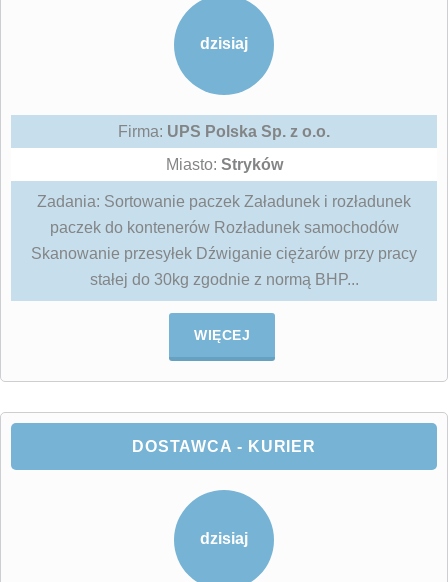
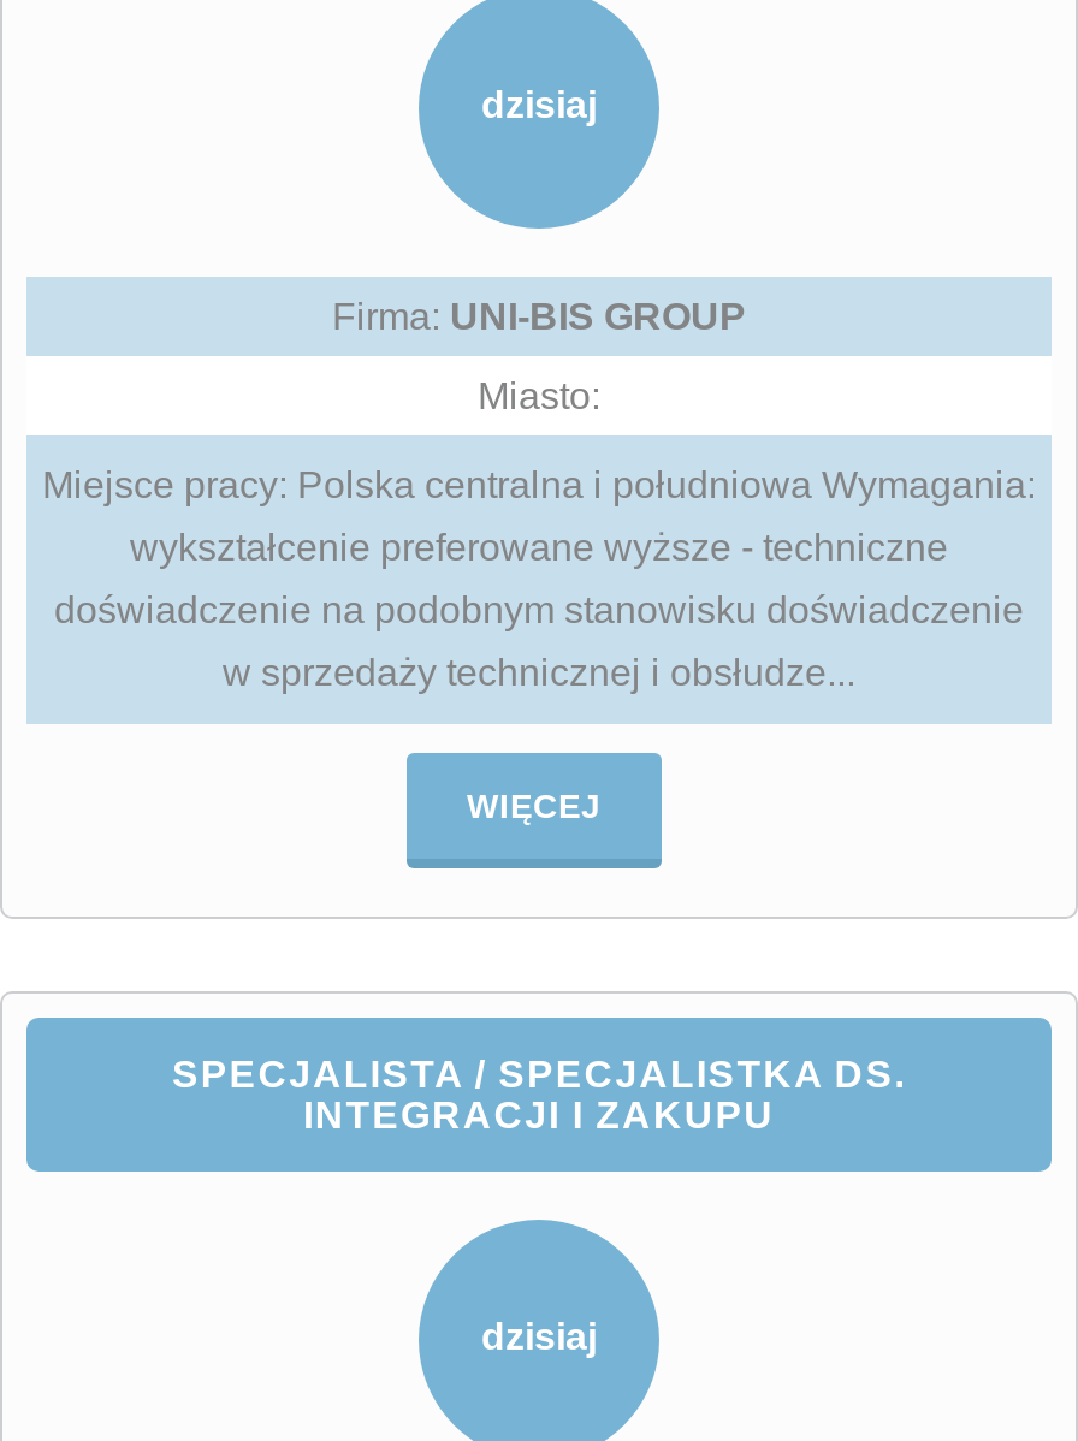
- Firma: UPS Polska Sp. z o.o.
+ Firma: UNI-BIS GROUP

- Miasto: Stryków
+ Miasto:

- Zadania: Sortowanie paczek Załadunek i rozładunek
+ Miejsce pracy: Polska centralna i południowa Wymagania:

- paczek do kontenerów Rozładunek samochodów
+ wykształcenie preferowane wyższe - techniczne

- Skanowanie przesyłek Dźwiganie ciężarów przy pracy
+ doświadczenie na podobnym stanowisku doświadczenie

- stałej do 30kg zgodnie z normą BHP...
+ w sprzedaży technicznej i obsłudze...

- DOSTAWCA - KURIER
+ SPECJALISTA / SPECJALISTKA DS.
+ INTEGRACJI I ZAKUPU
